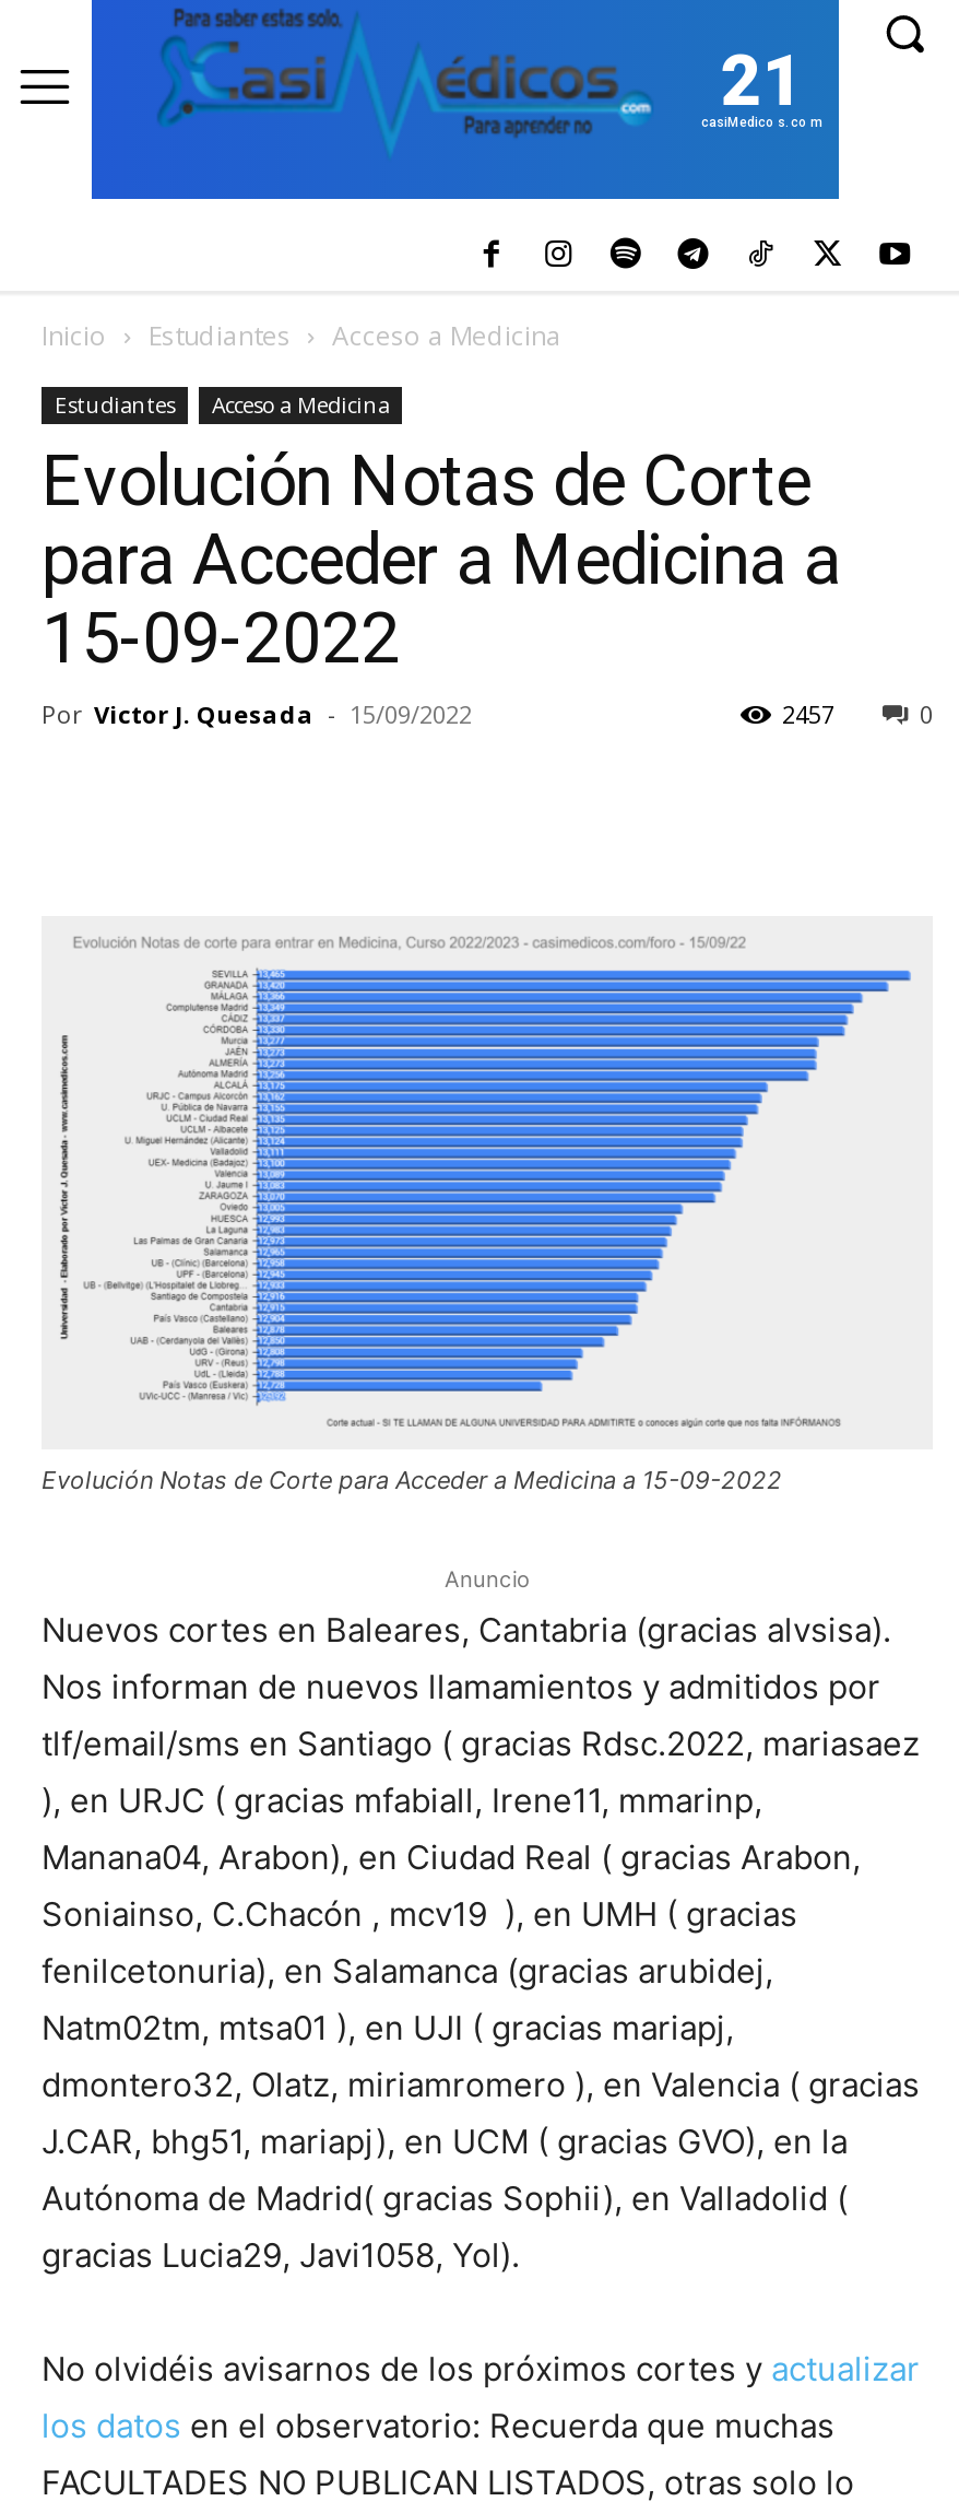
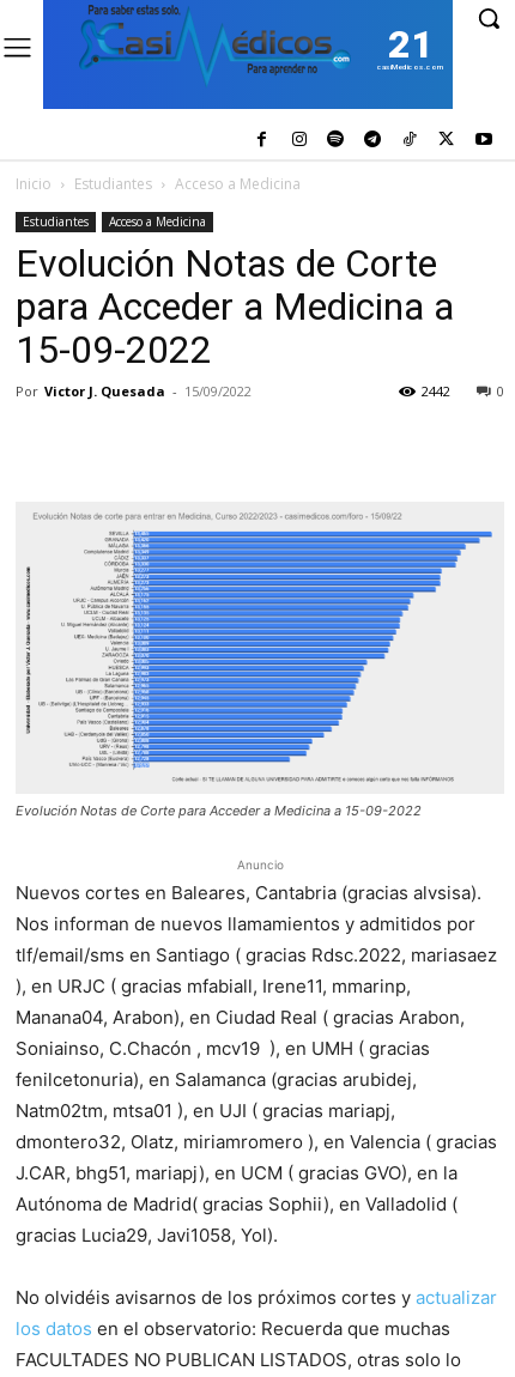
- 2457
+ 2442
